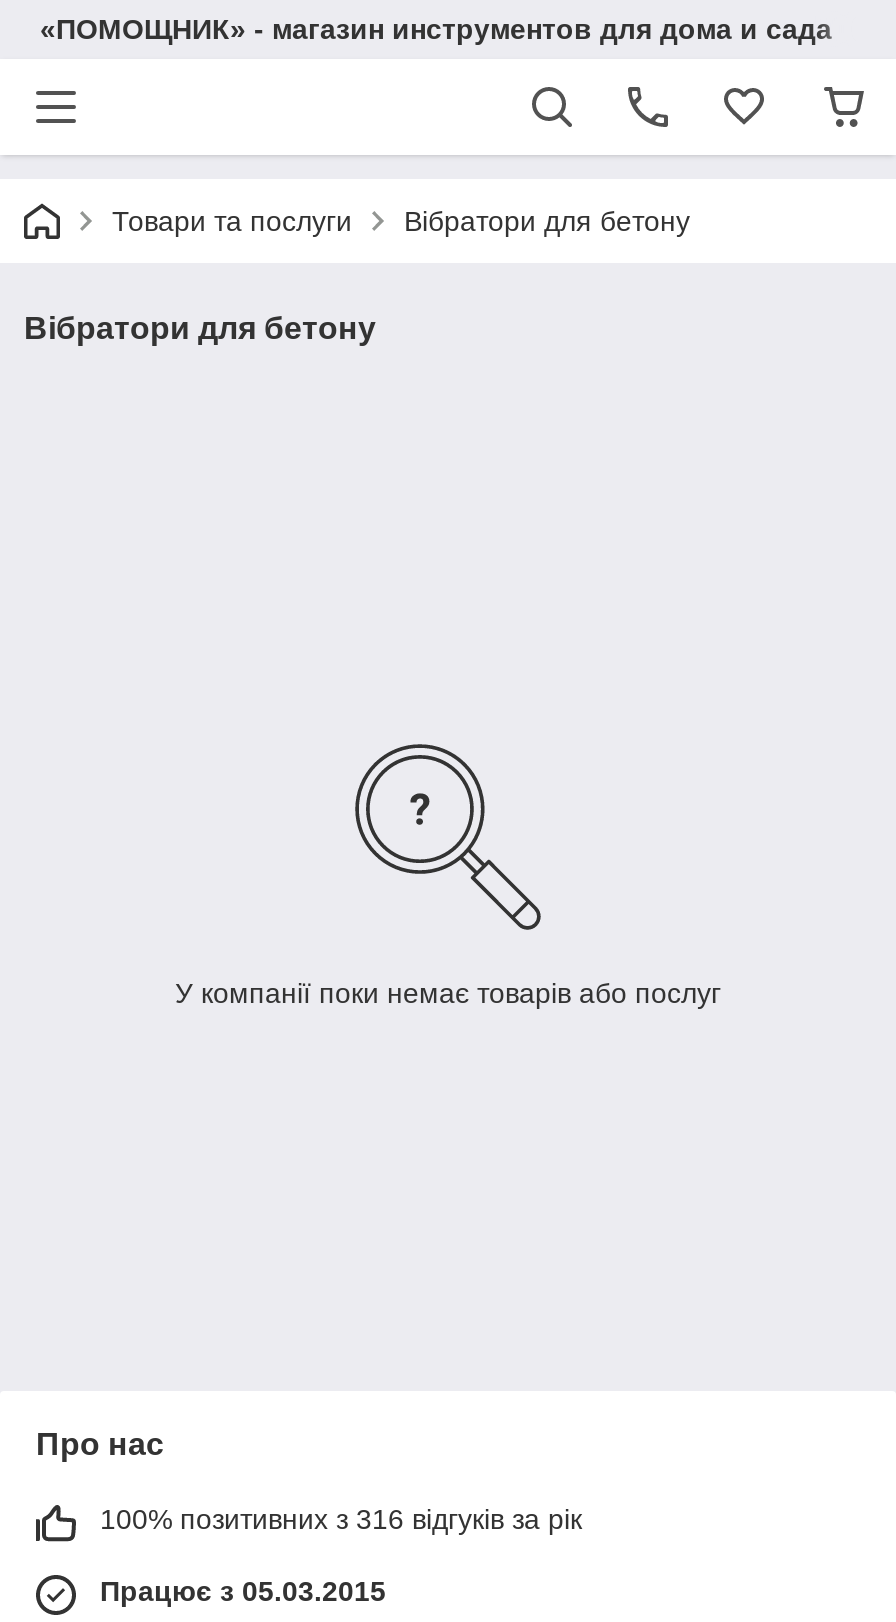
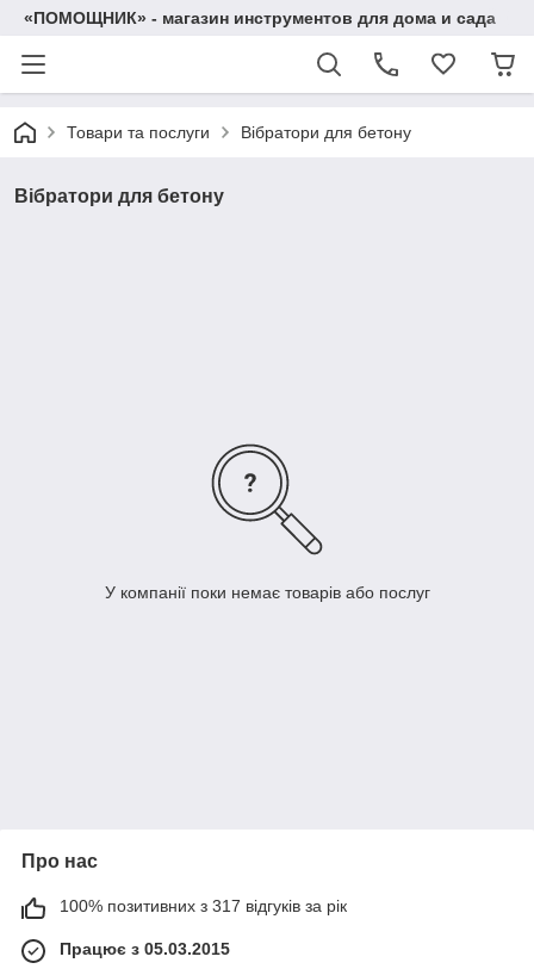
- 100% позитивних з 316 відгуків за рік
+ 100% позитивних з 317 відгуків за рік
